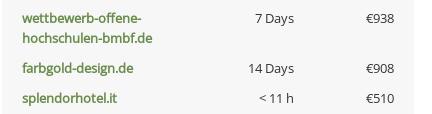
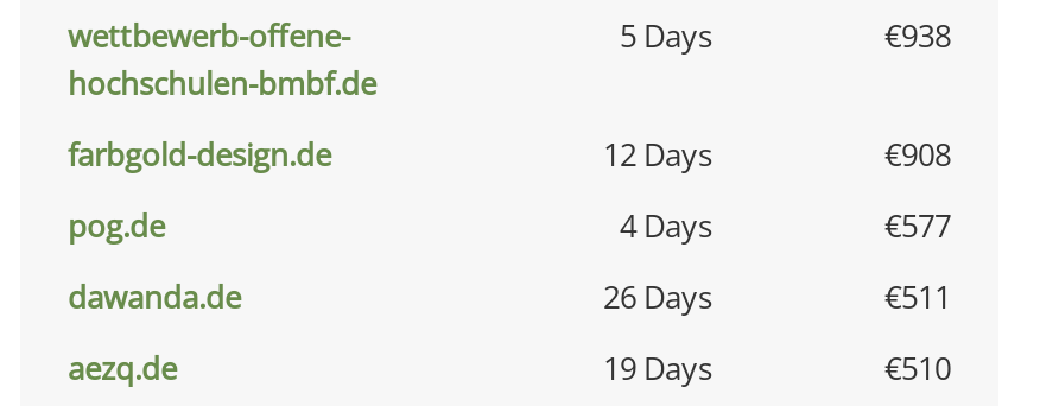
- 7 Days
+ 5 Days

- 14 Days
+ 12 Days

- splendorhotel.it
- < 11 h
+ pog.de
+ 4 Days
+ €577
+ dawanda.de
+ 26 Days
+ €511
+ aezq.de
+ 19 Days
